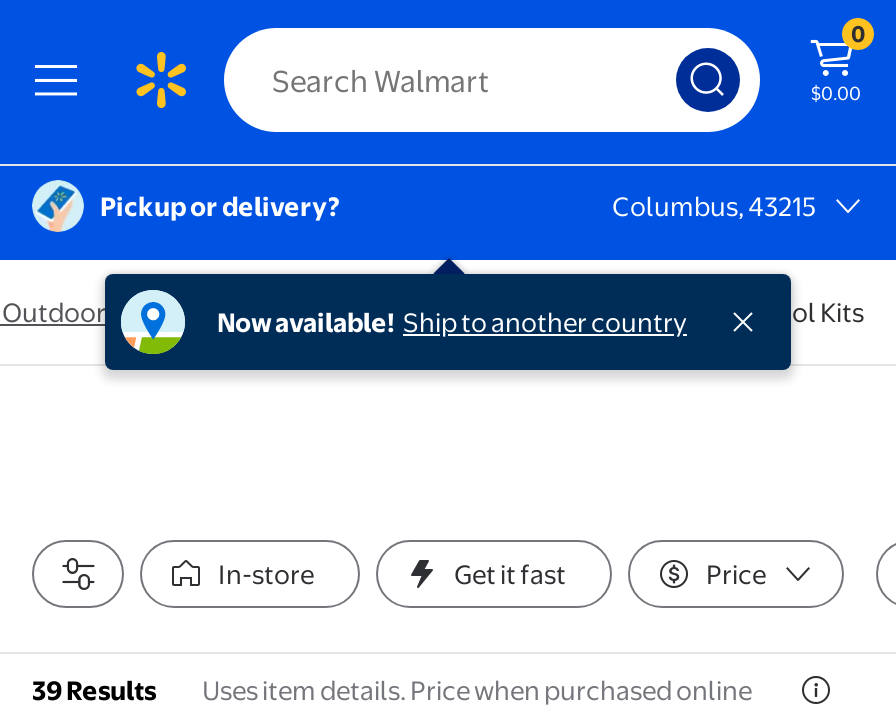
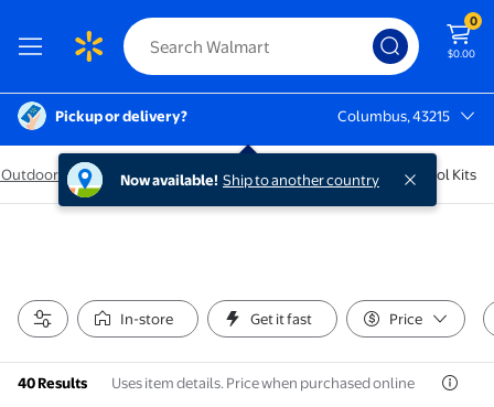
- 39 Results Uses item details. Price when purchased online
+ 40 Results Uses item details. Price when purchased online
